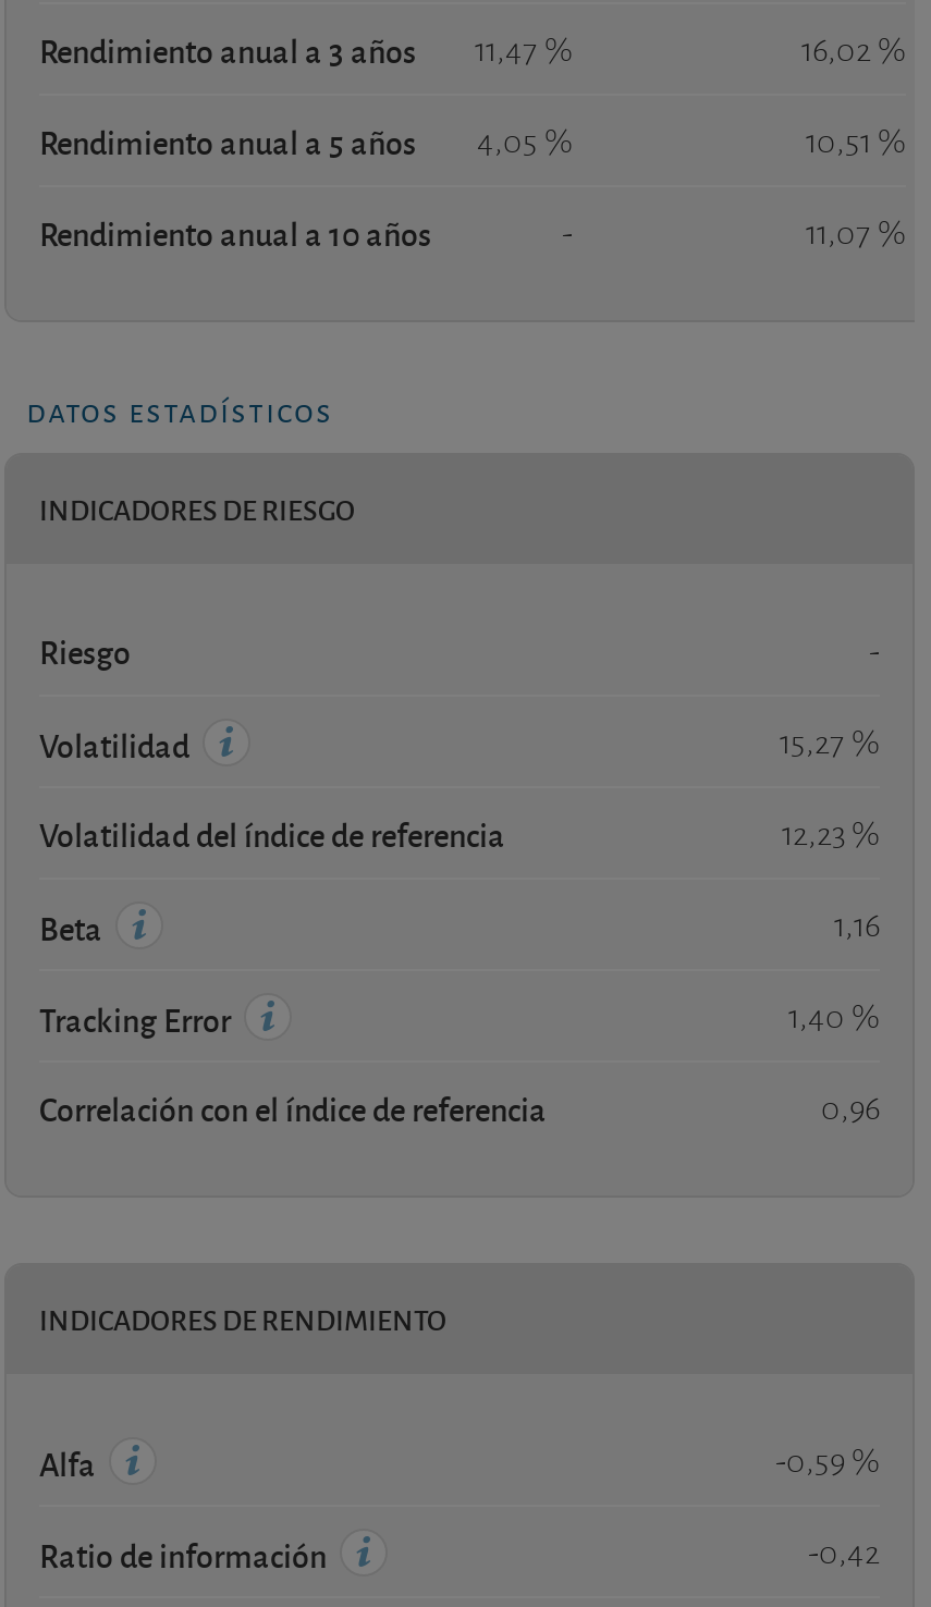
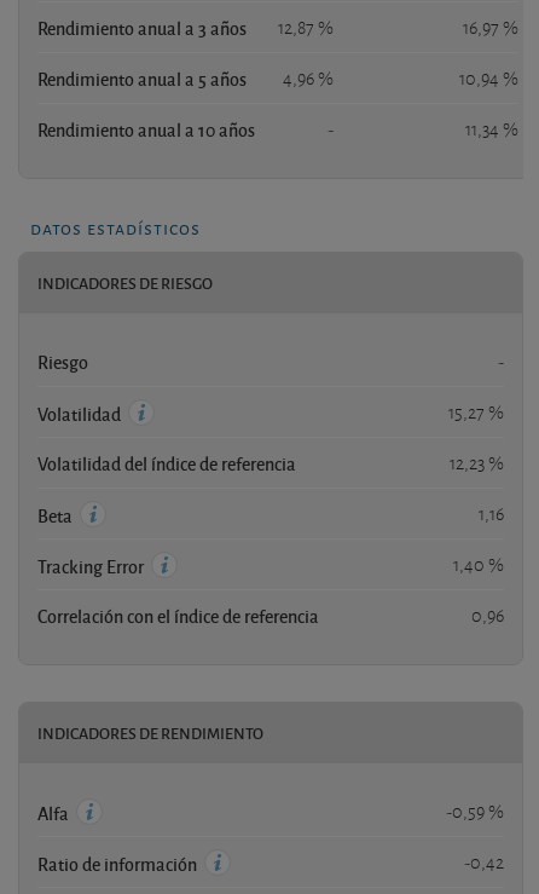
- Rendimiento anual a 3 años 11,47 %
+ Rendimiento anual a 3 años 12,87 %

- 16,02 %
+ 16,97 %

- Rendimiento anual a 5 años 4,05 %
+ Rendimiento anual a 5 años 4,96 %

- 10,51 %
+ 10,94 %

- 11,07 %
+ 11,34 %
